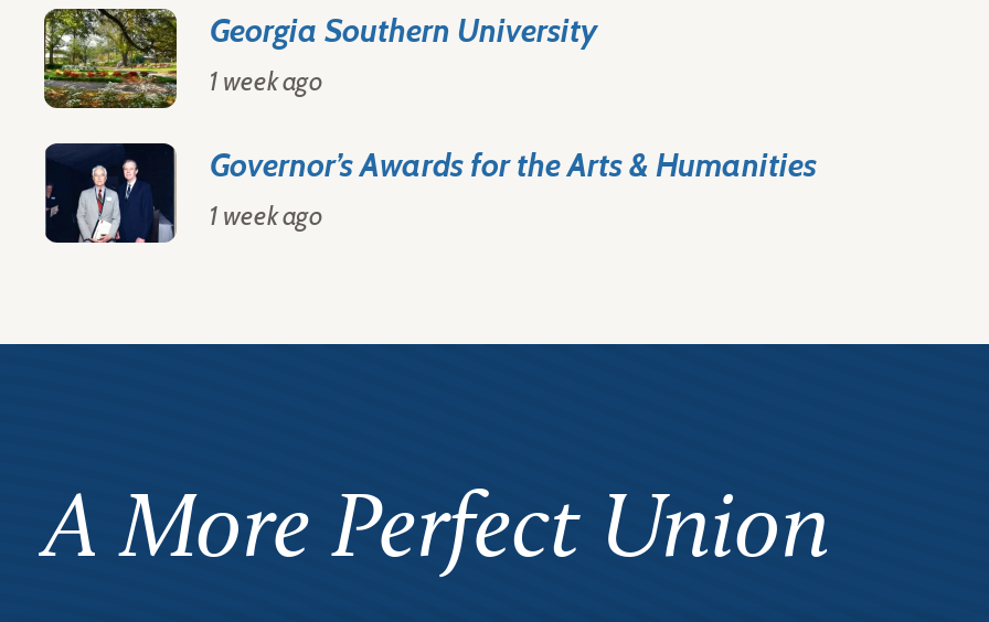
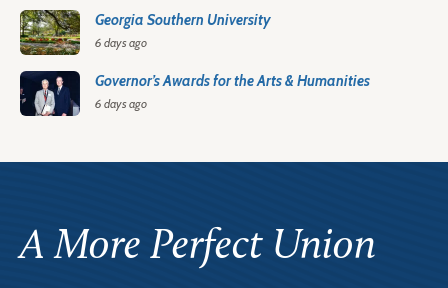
- 1 week ago
+ 6 days ago

- 1 week ago
+ 6 days ago
